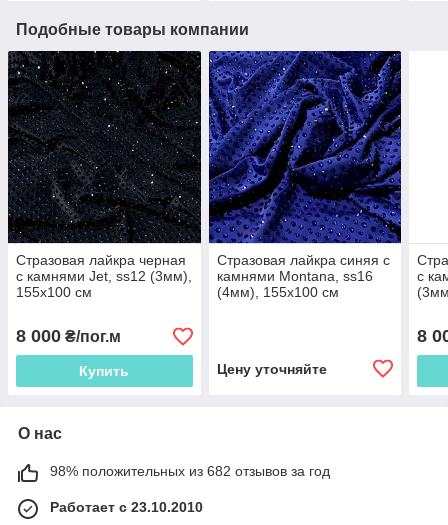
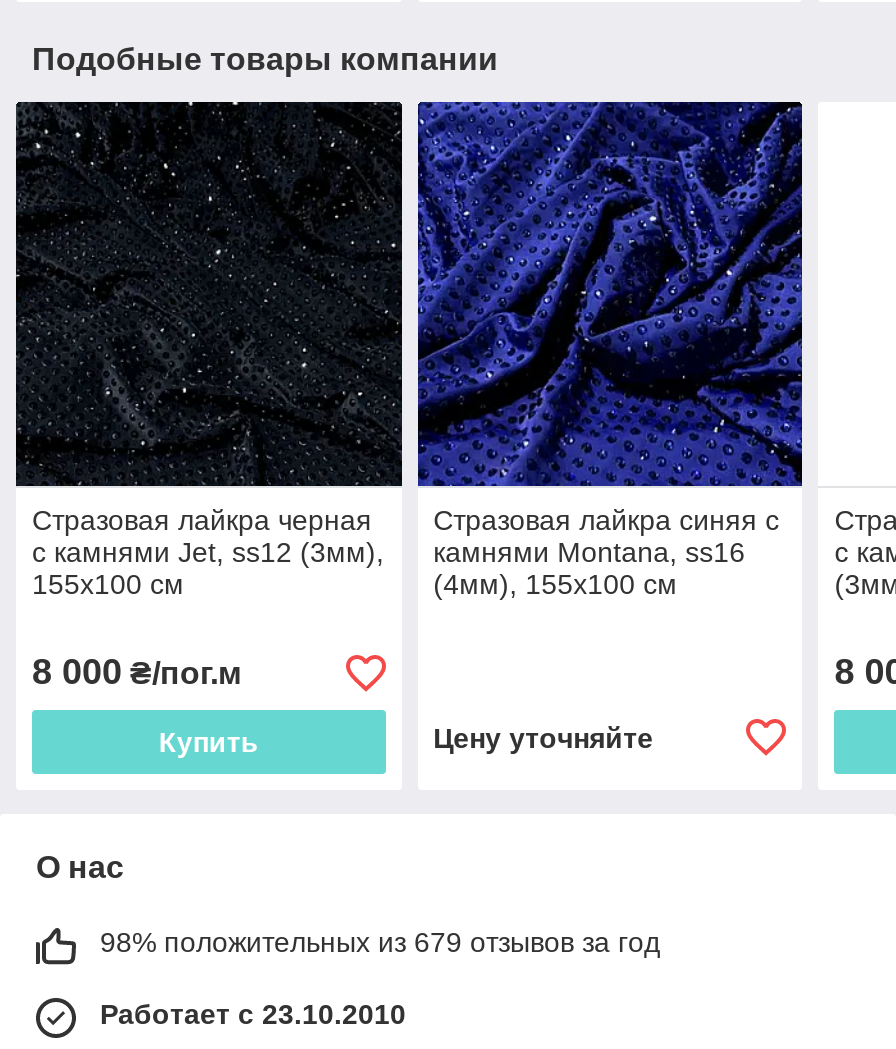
- 98% положительных из 682 отзывов за год
+ 98% положительных из 679 отзывов за год
